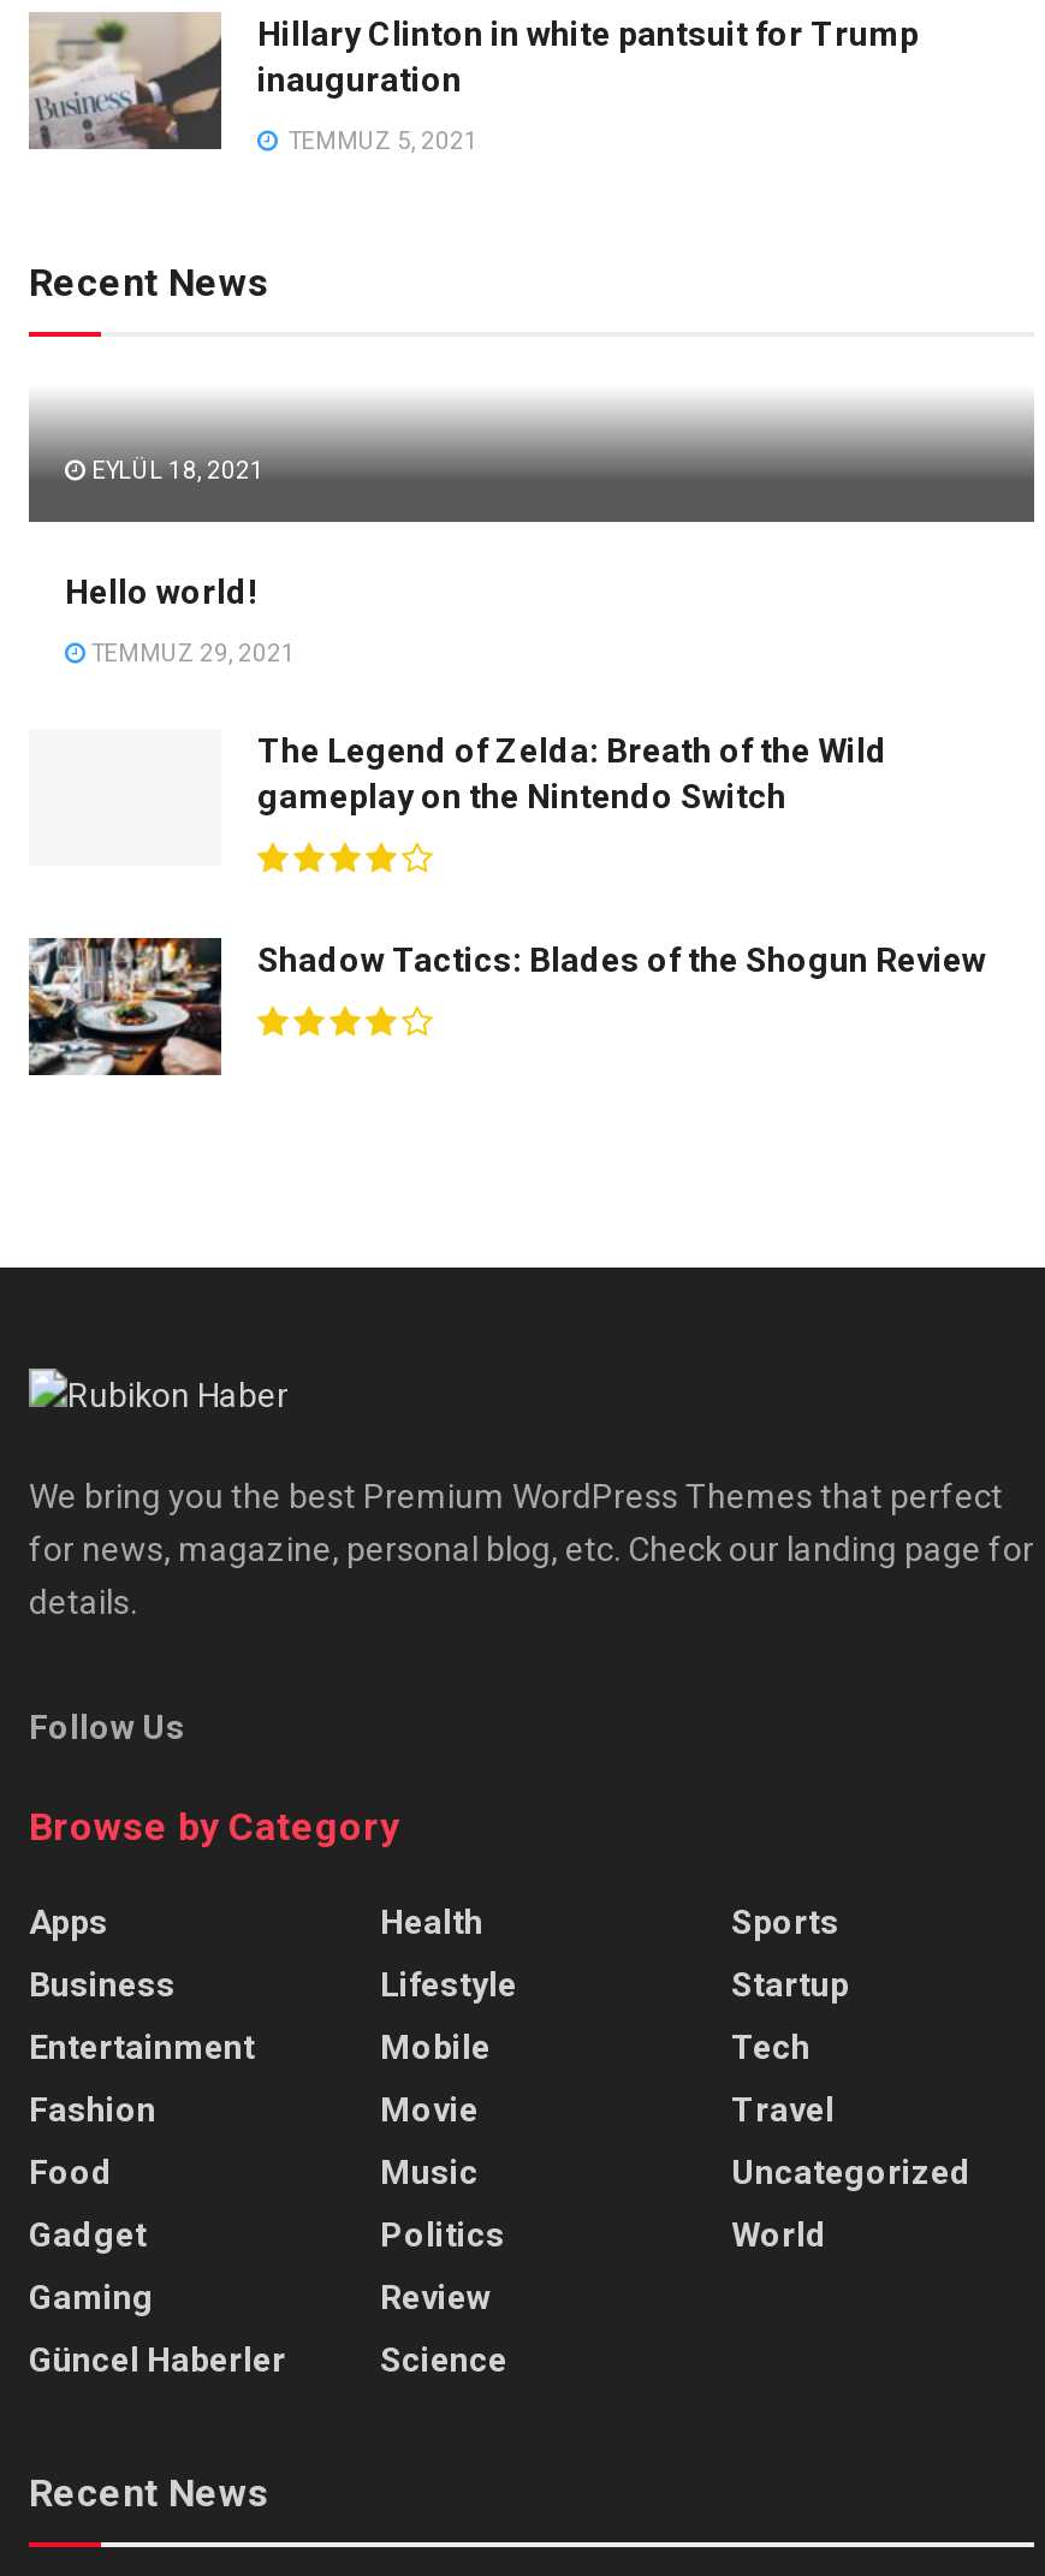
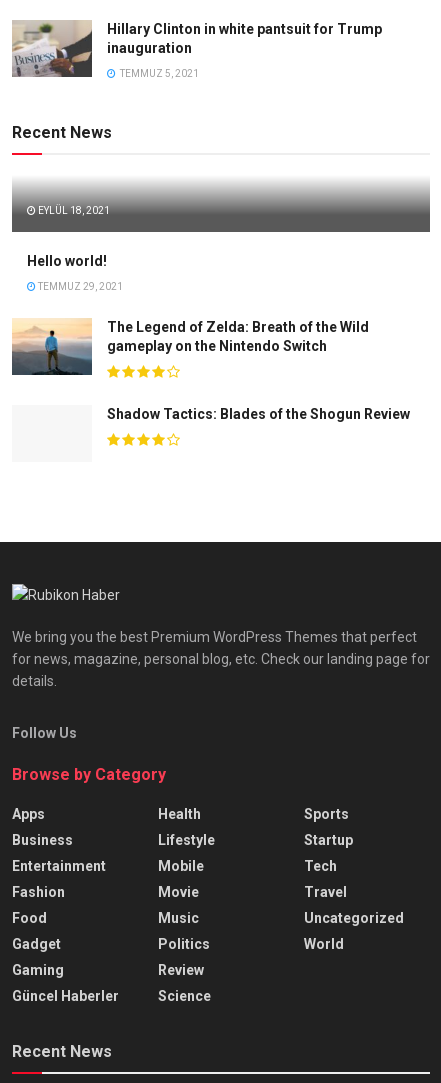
+ [image]

- [image]
